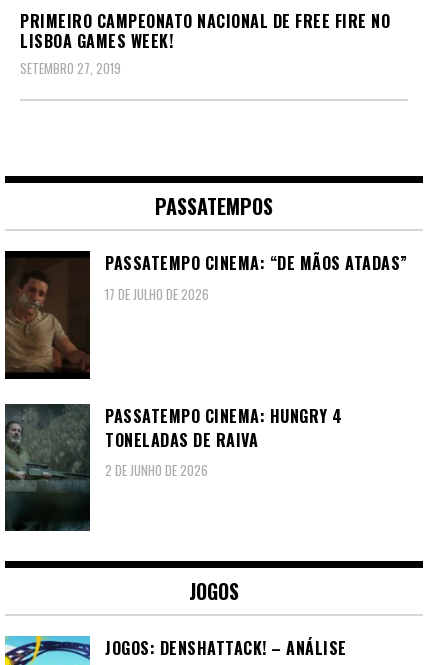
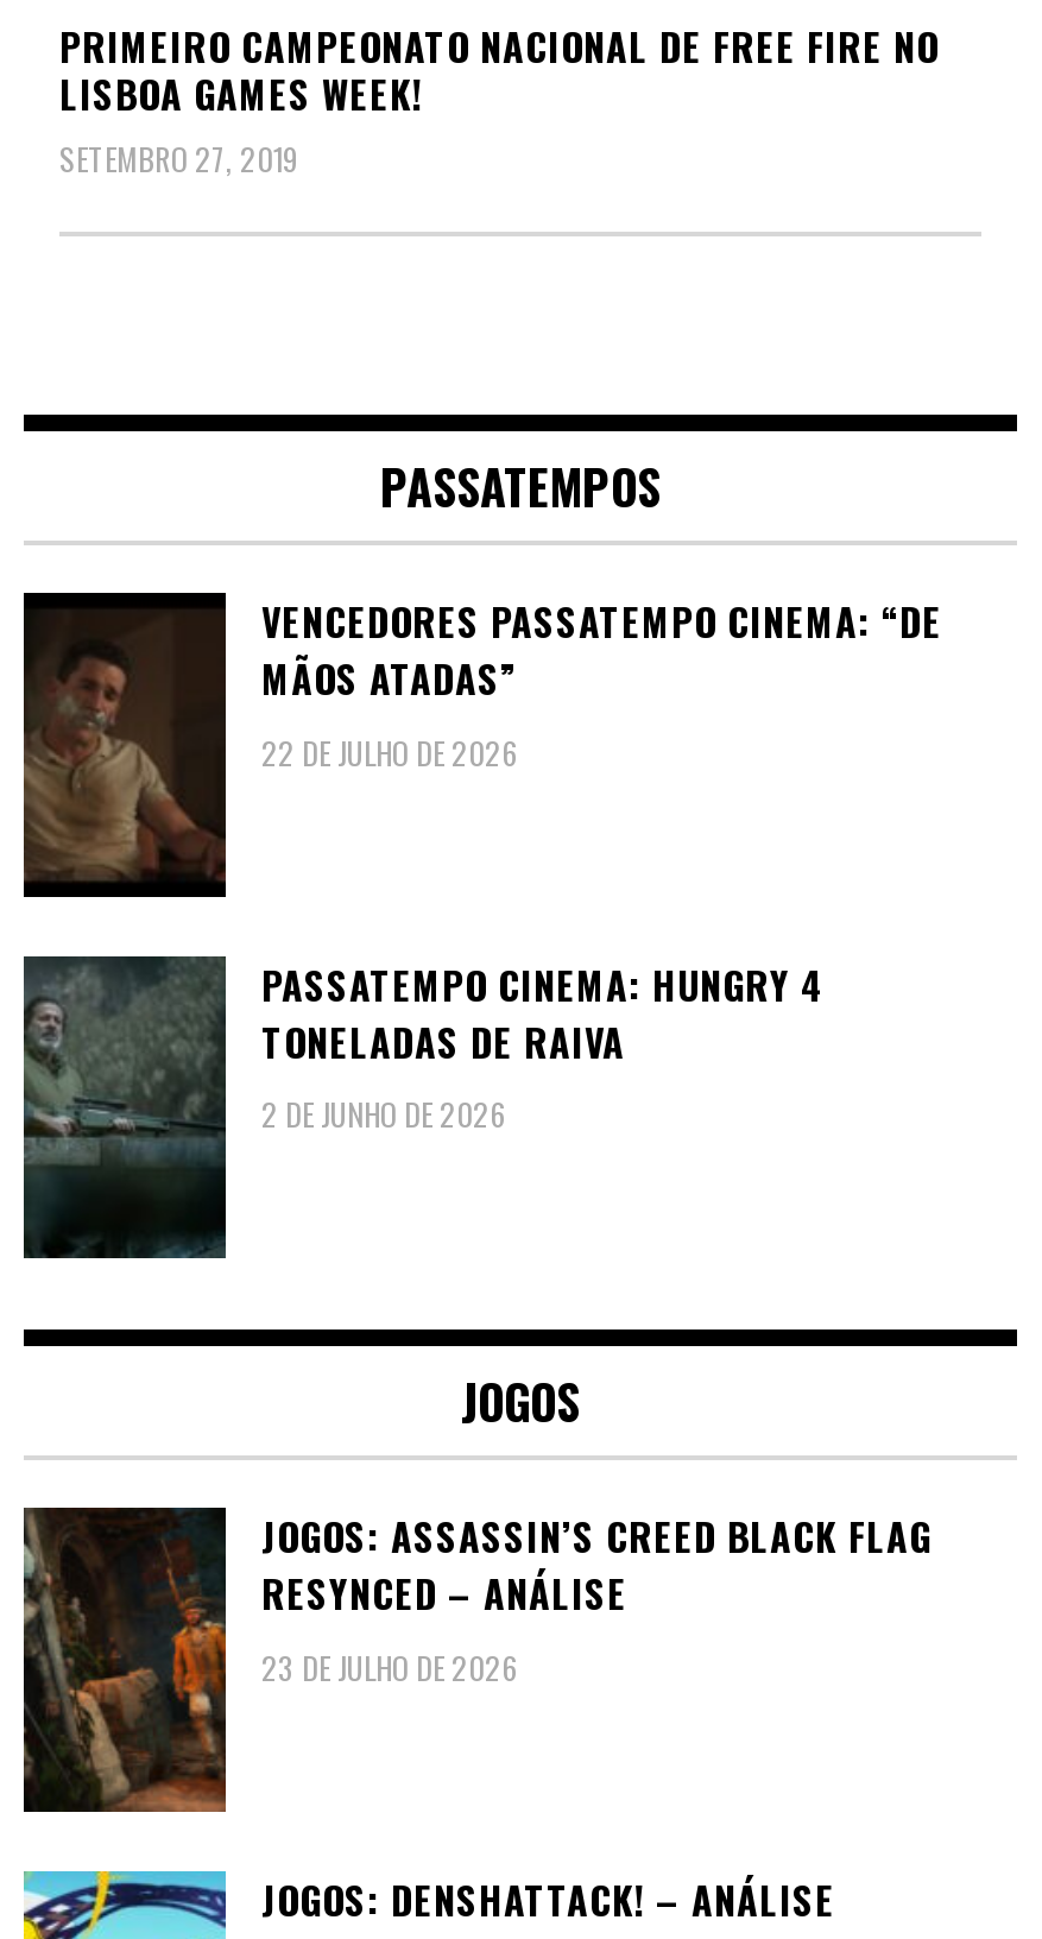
- PASSATEMPO CINEMA: “DE MÃOS ATADAS”
- 17 DE JULHO DE 2026
+ VENCEDORES PASSATEMPO CINEMA: “DE
+ MÃOS ATADAS”
+ 22 DE JULHO DE 2026

+ [image]
+ JOGOS: ASSASSIN’S CREED BLACK FLAG
+ RESYNCED – ANÁLISE
+ 23 DE JULHO DE 2026
